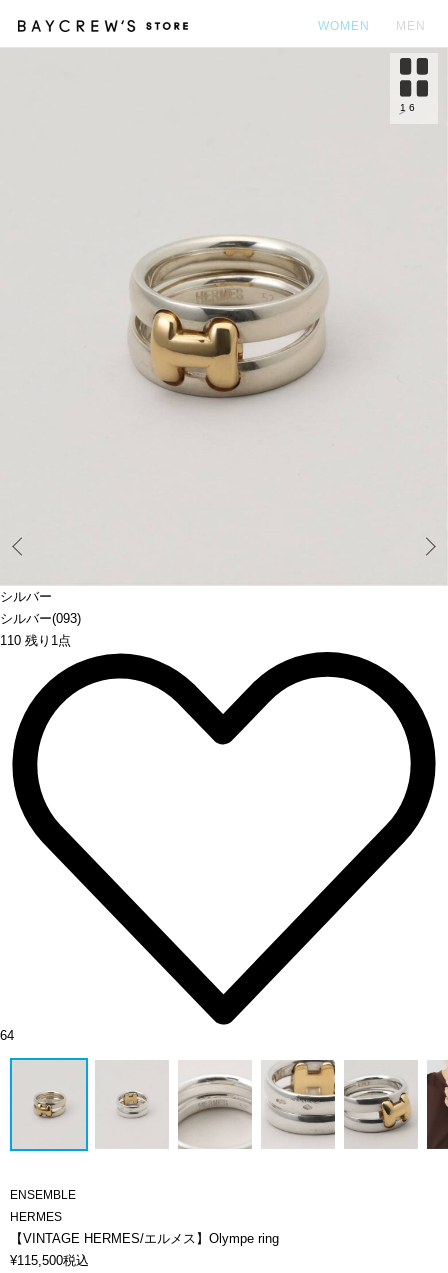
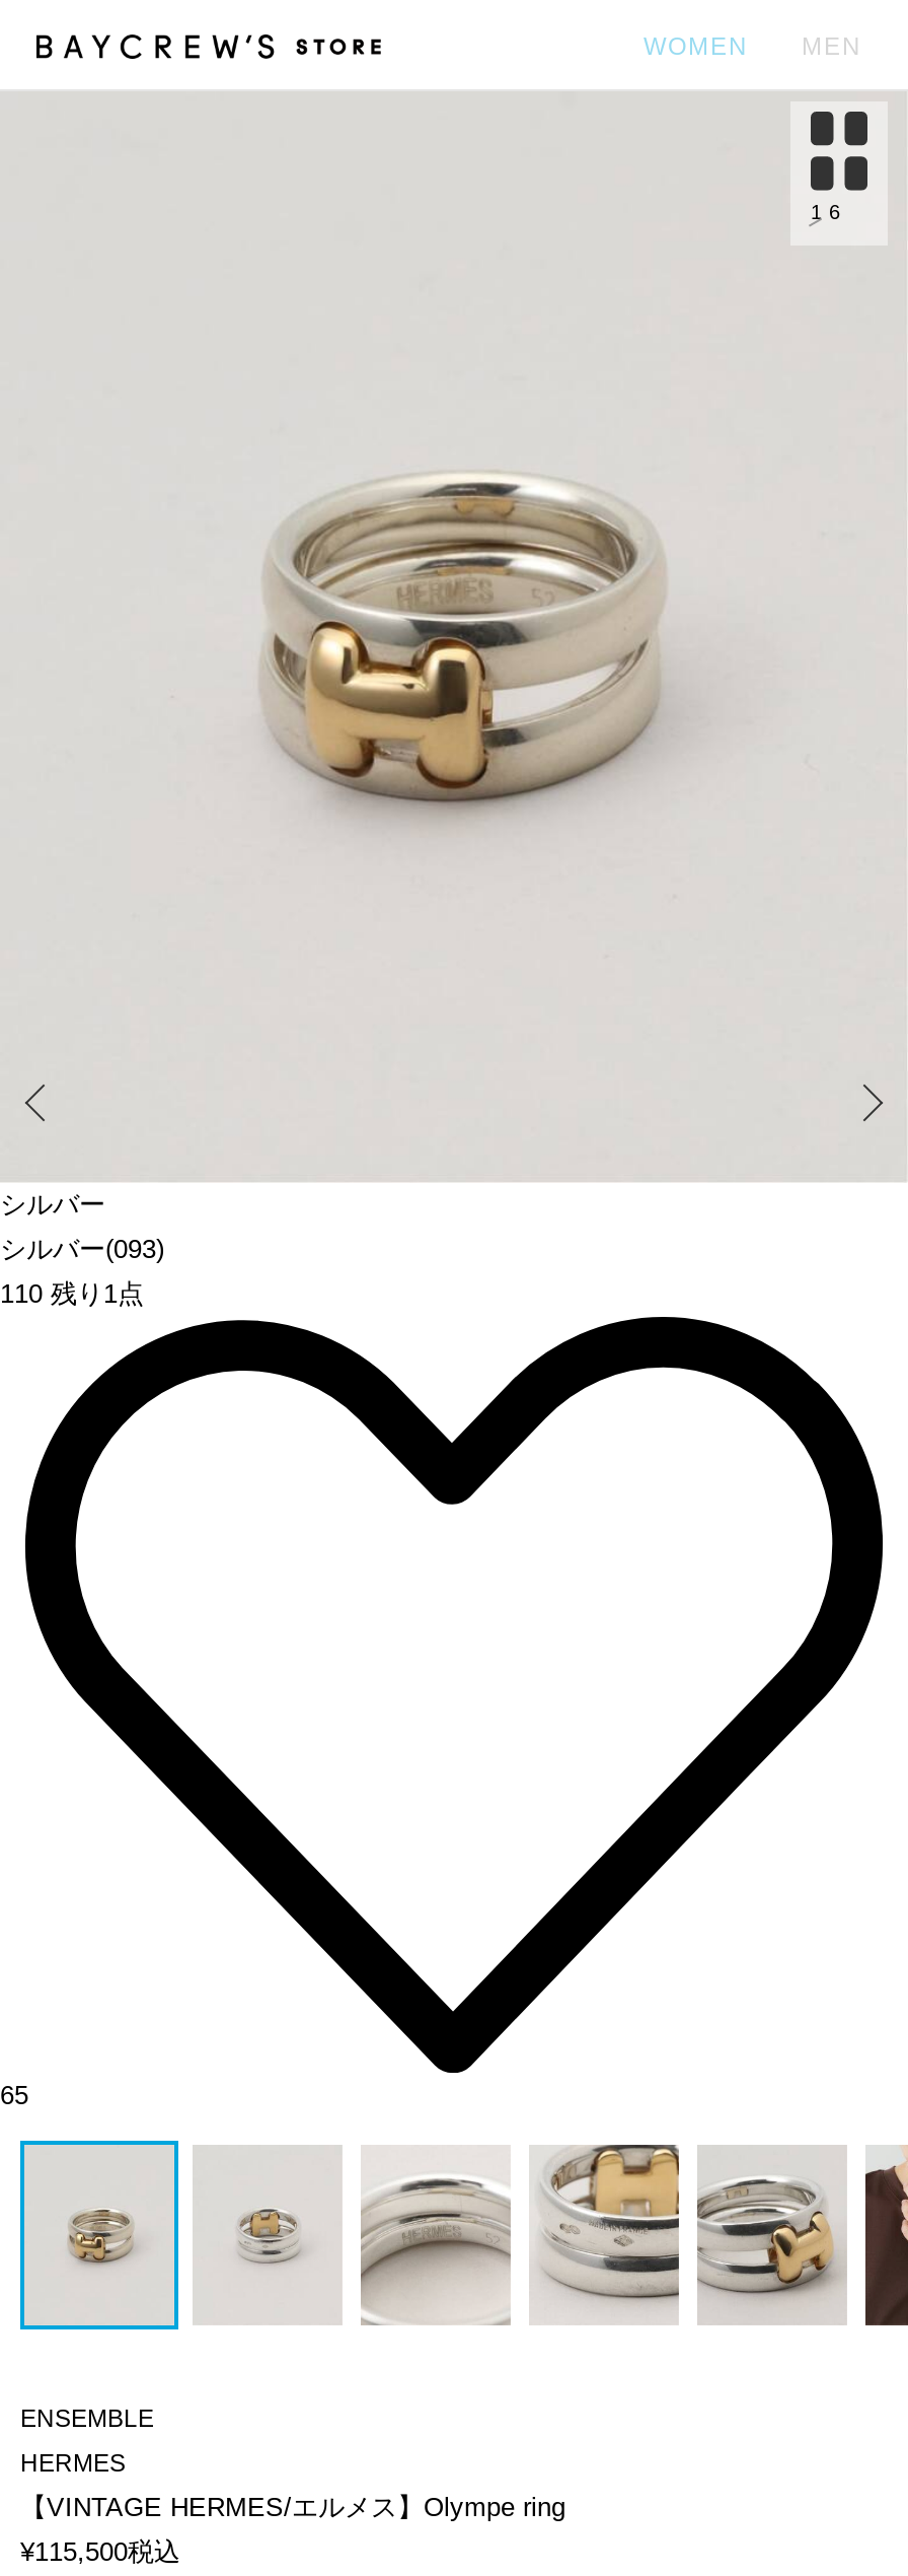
- 64
+ 65
